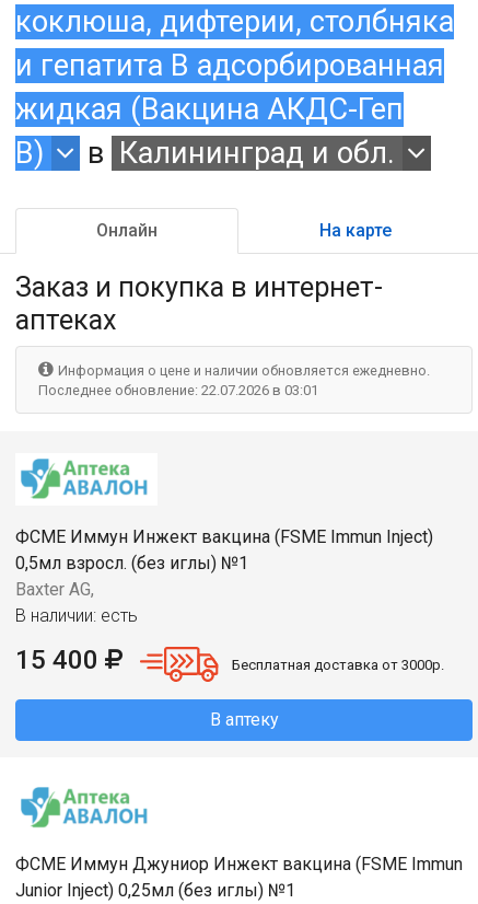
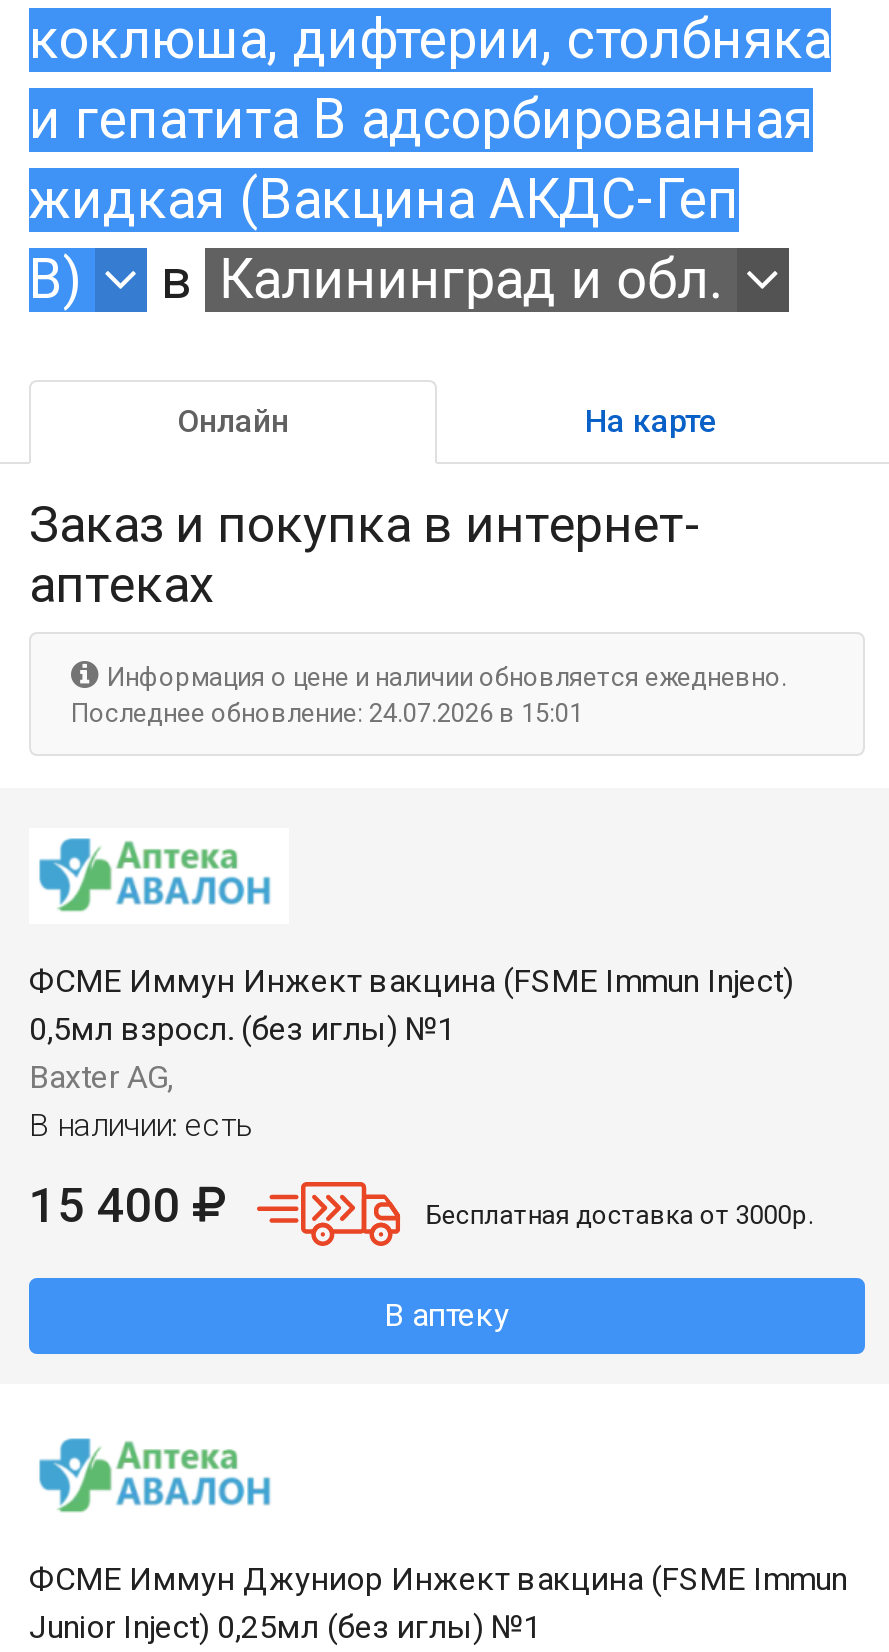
- Последнее обновление: 22.07.2026 в 03:01
+ Последнее обновление: 24.07.2026 в 15:01
